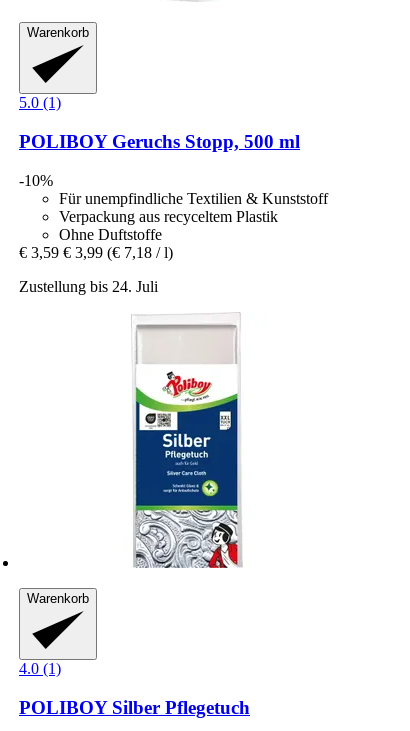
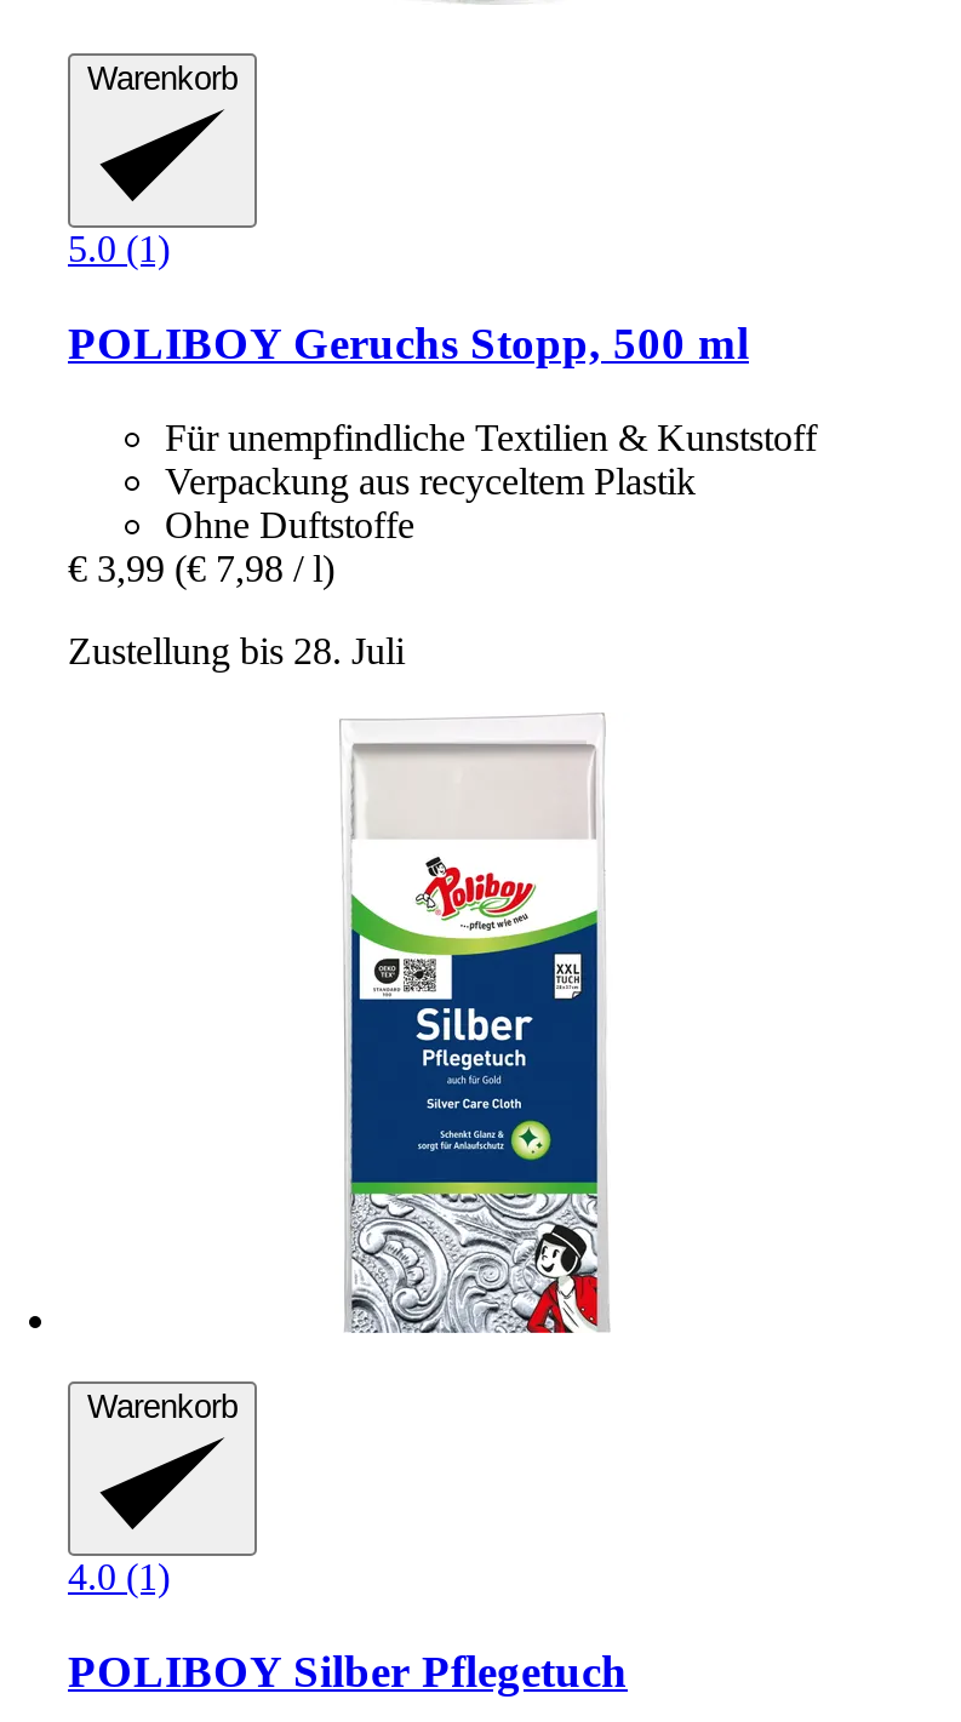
- -10%

- € 3,59 € 3,99 (€ 7,18 / l)
+ € 3,99 (€ 7,98 / l)

- Zustellung bis 24. Juli
+ Zustellung bis 28. Juli
